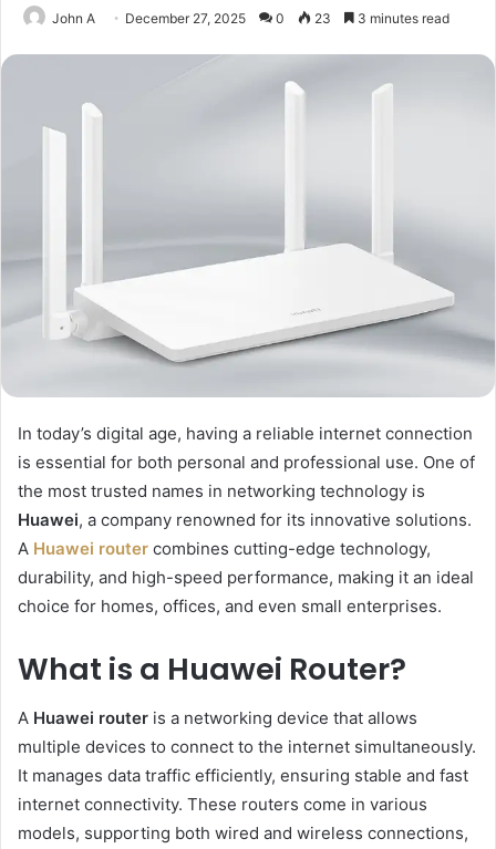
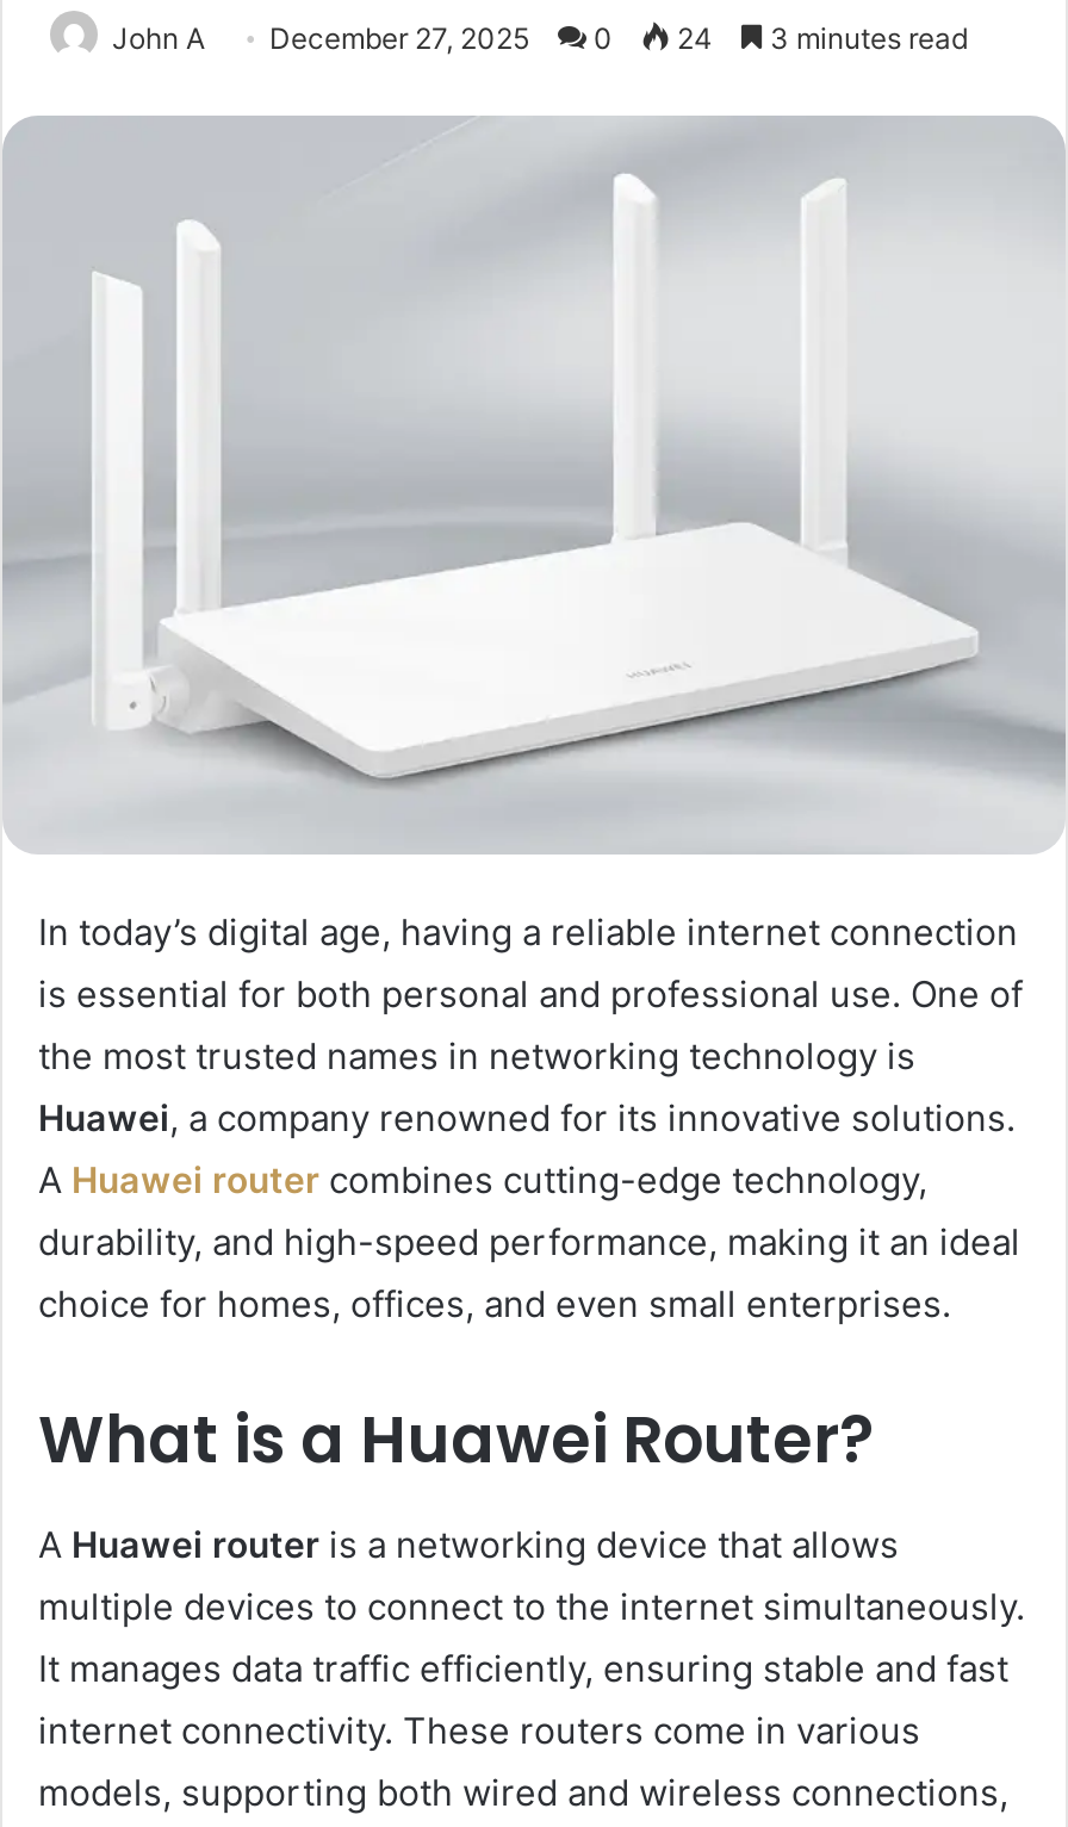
- John A December 27, 2025 0 23 3 minutes read
+ John A December 27, 2025 0 24 3 minutes read
